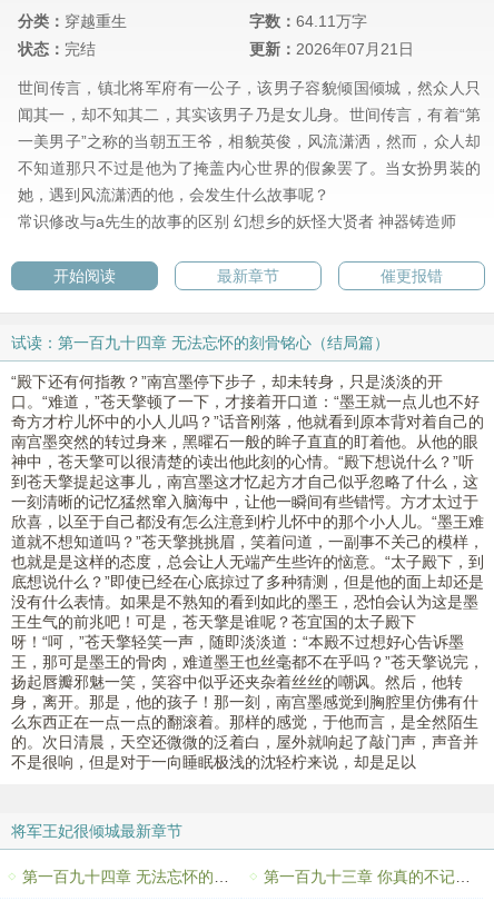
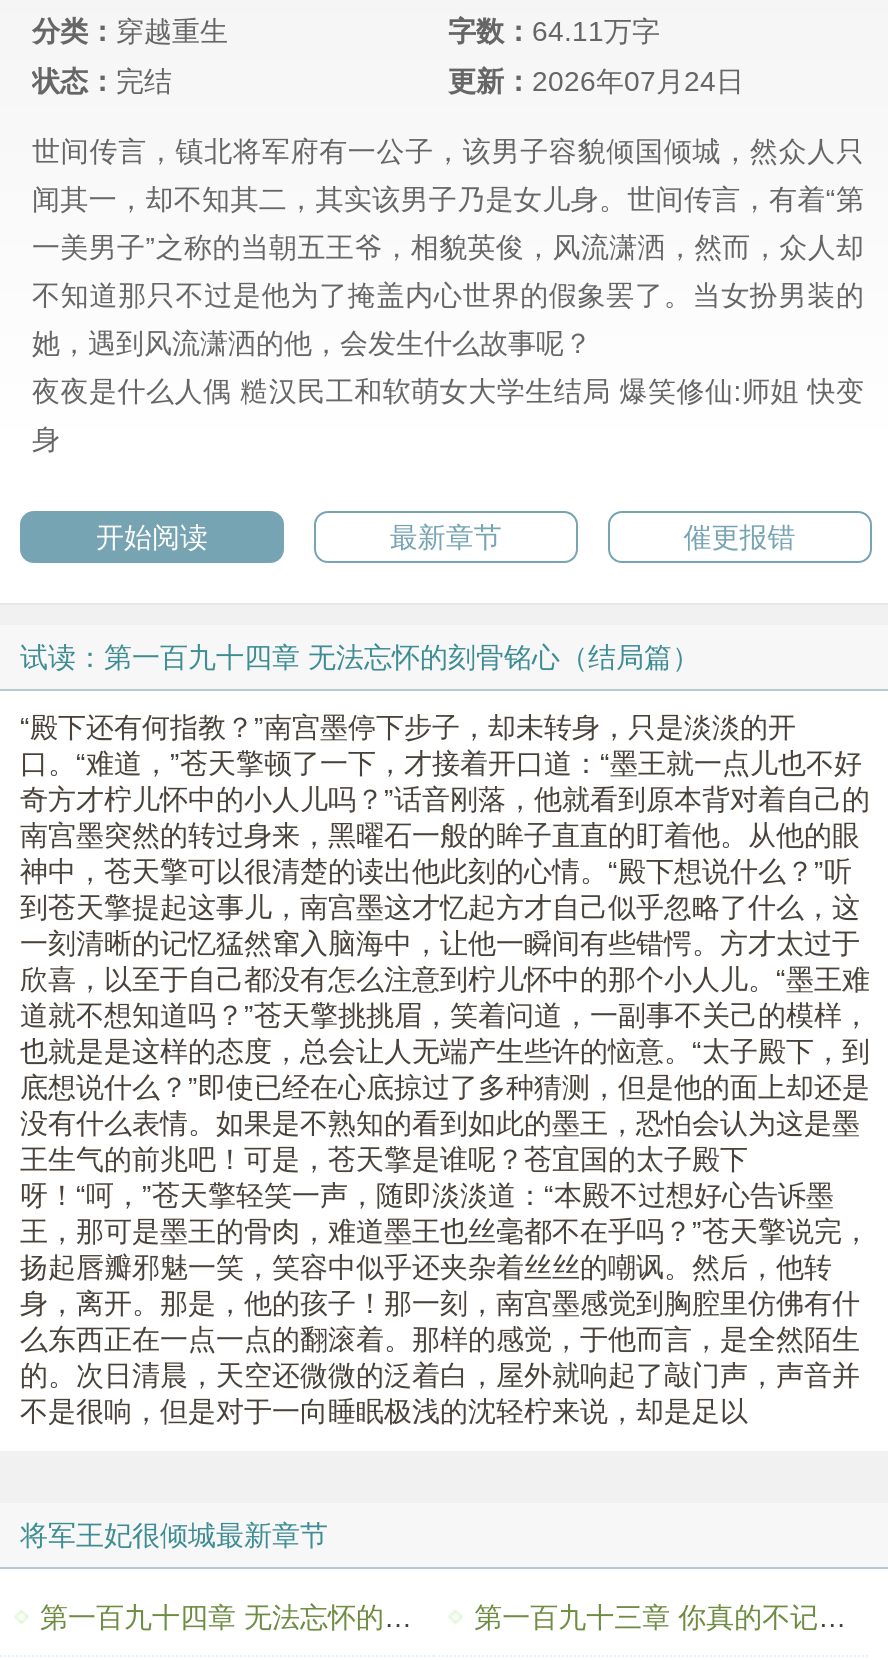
- 更新：2026年07月21日
+ 更新：2026年07月24日

- 常识修改与a先生的故事的区别 幻想乡的妖怪大贤者 神器铸造师
+ 夜夜是什么人偶 糙汉民工和软萌女大学生结局 爆笑修仙:师姐 快变
+ 身
